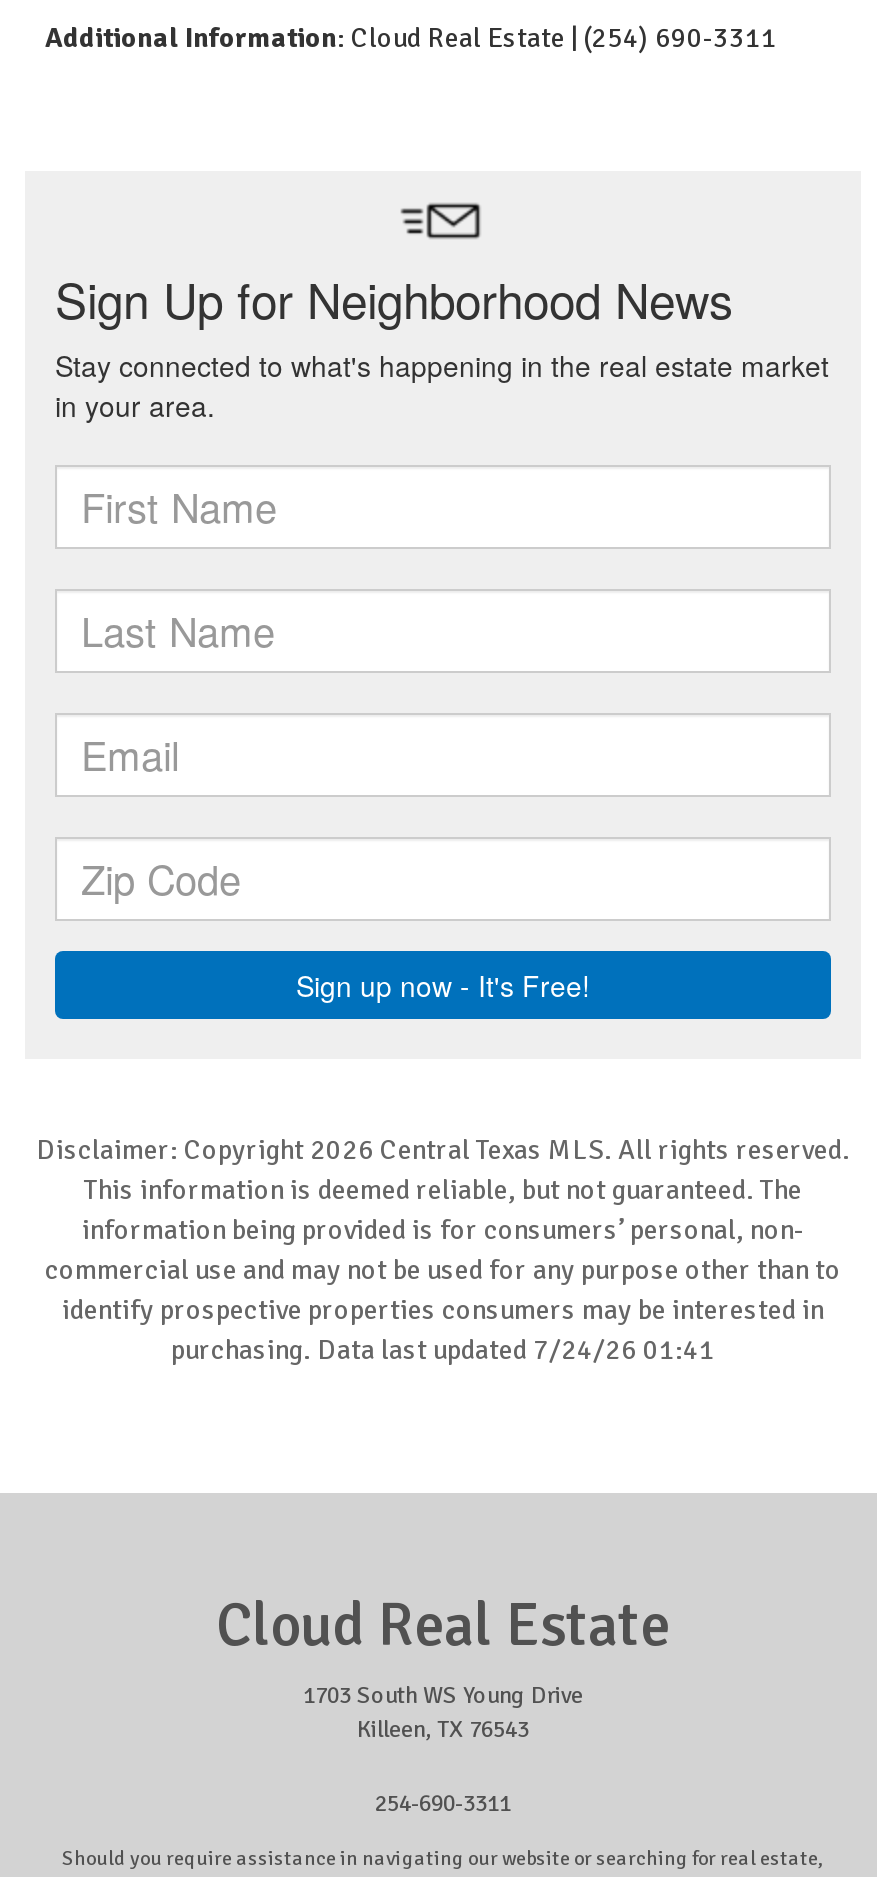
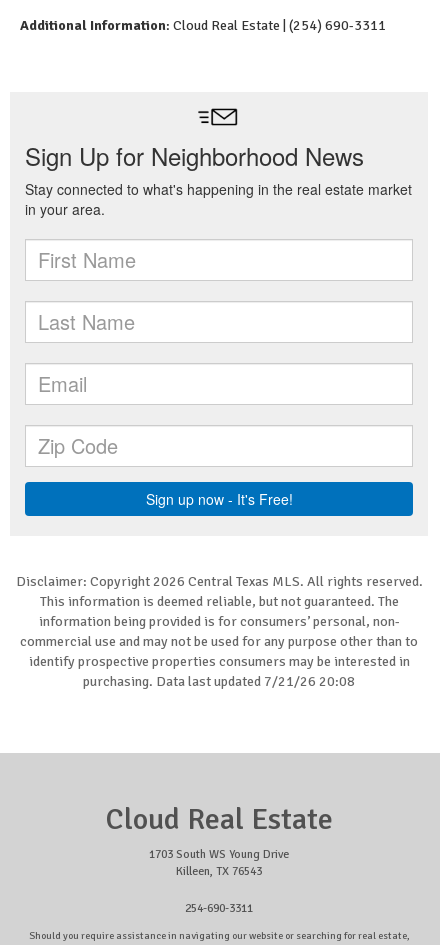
- purchasing. Data last updated 7/24/26 01:41
+ purchasing. Data last updated 7/21/26 20:08
